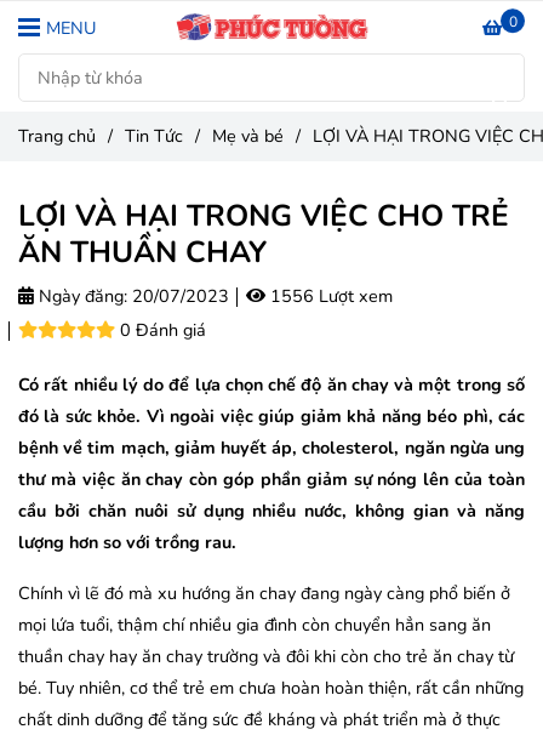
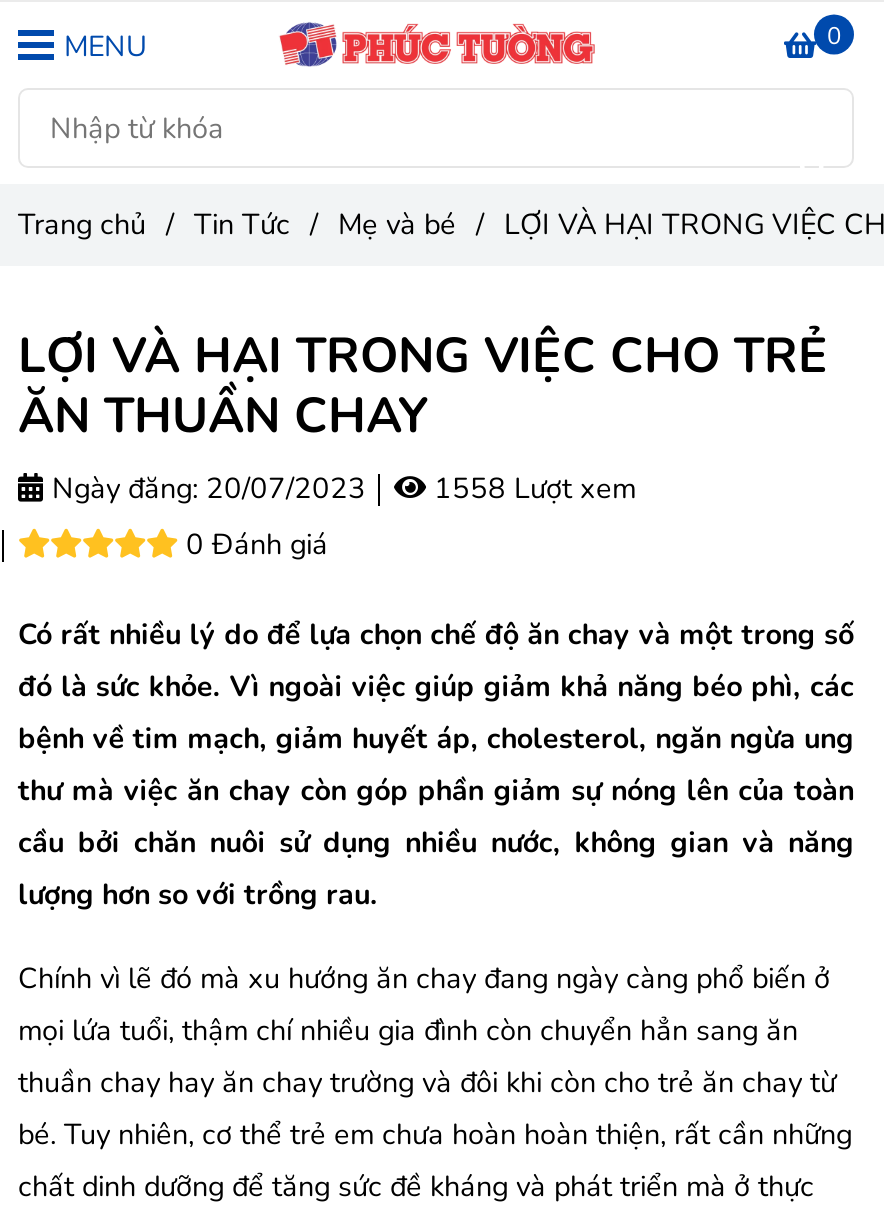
- Ngày đăng: 20/07/2023 1556 Lượt xem
+ Ngày đăng: 20/07/2023 1558 Lượt xem
